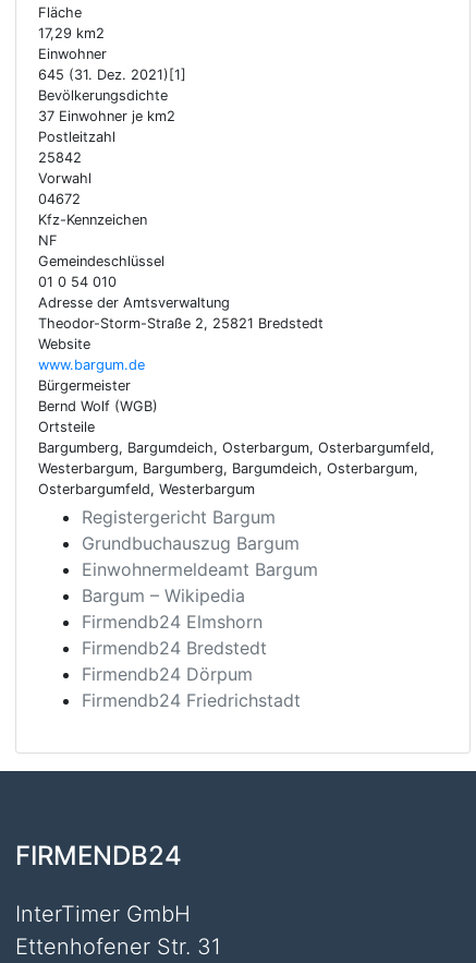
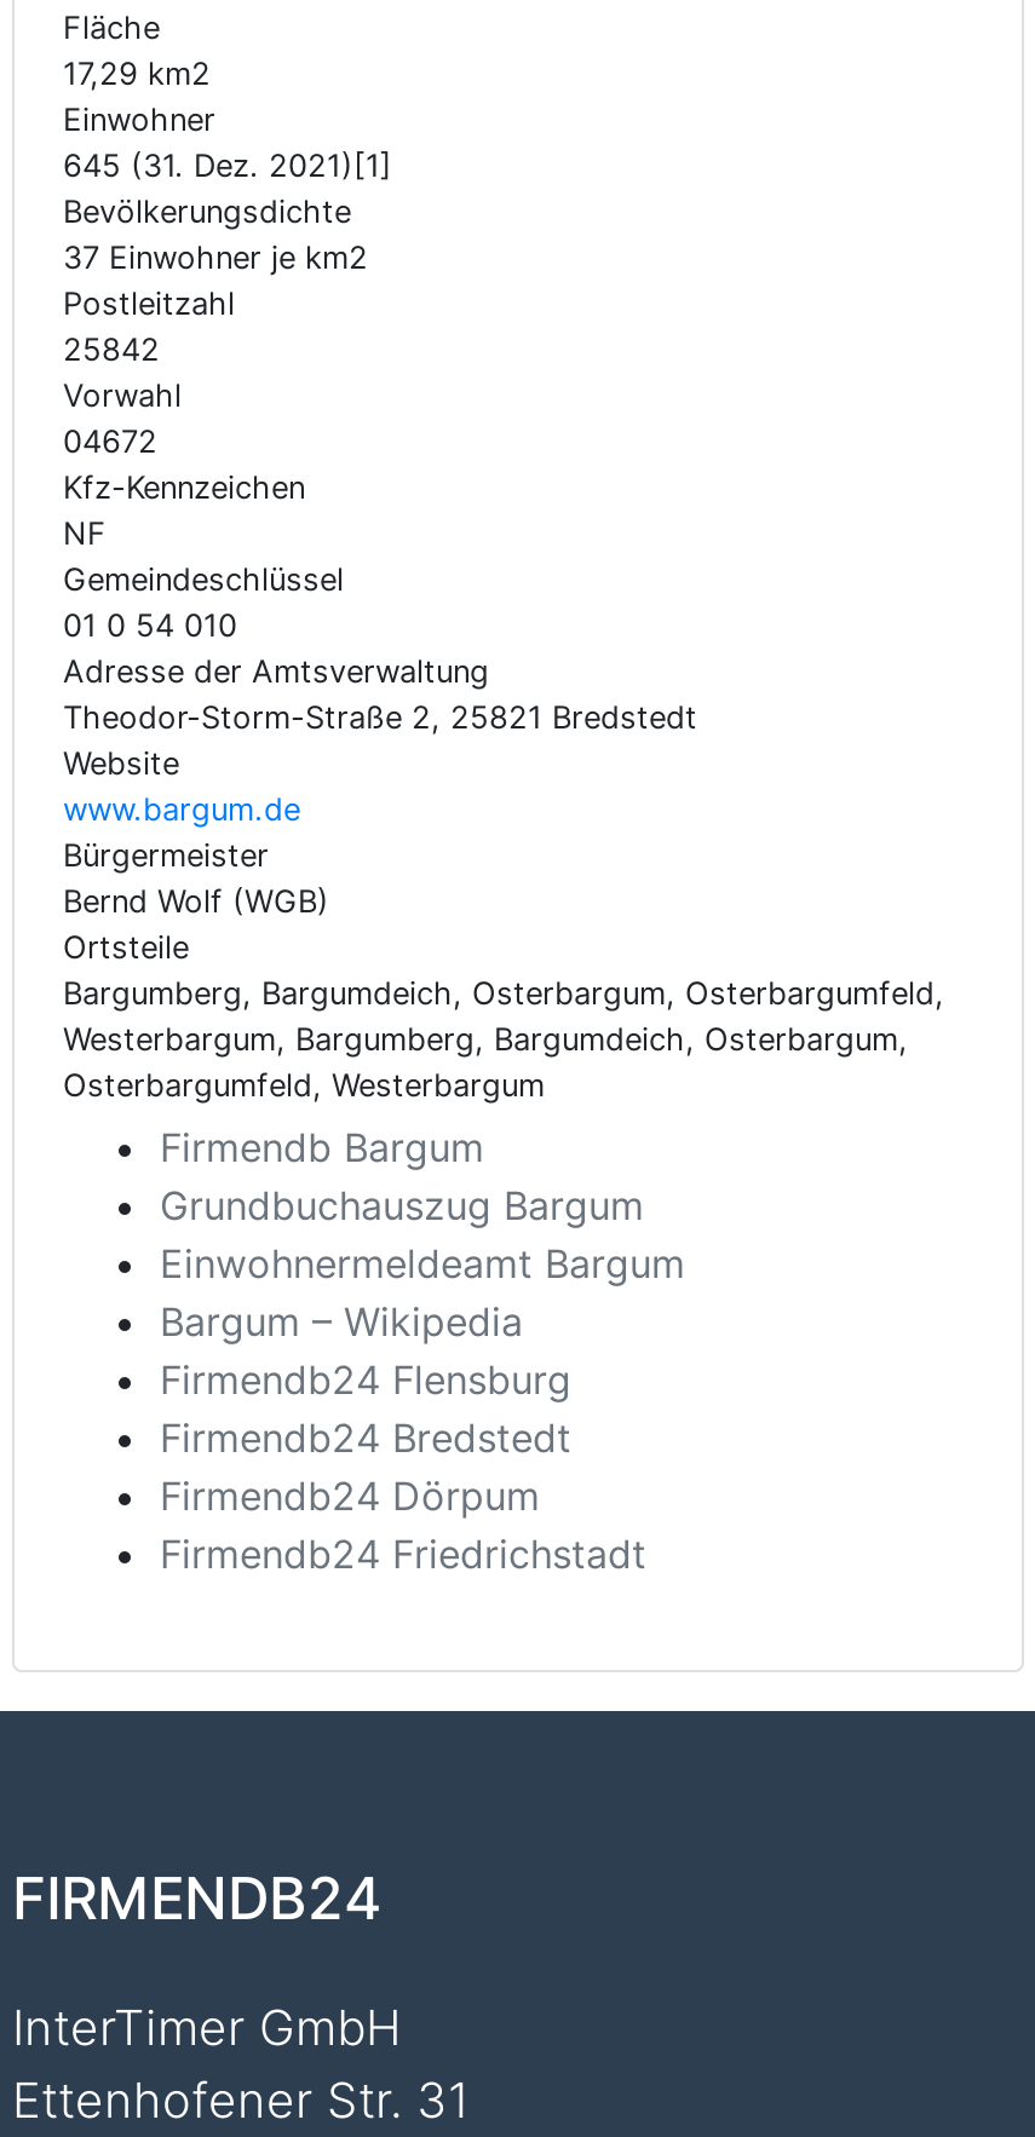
- Registergericht Bargum
+ Firmendb Bargum

- Firmendb24 Elmshorn
+ Firmendb24 Flensburg
